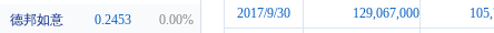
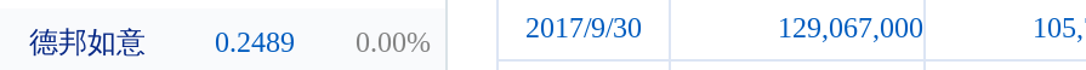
- 0.2453 0.00%
+ 0.2489 0.00%
